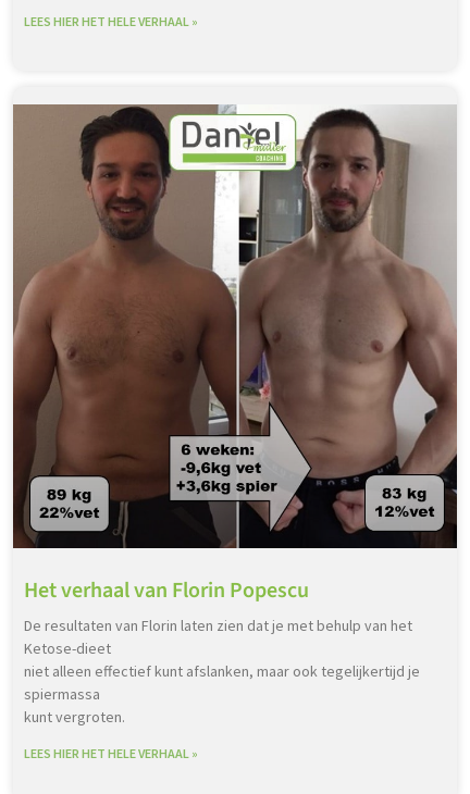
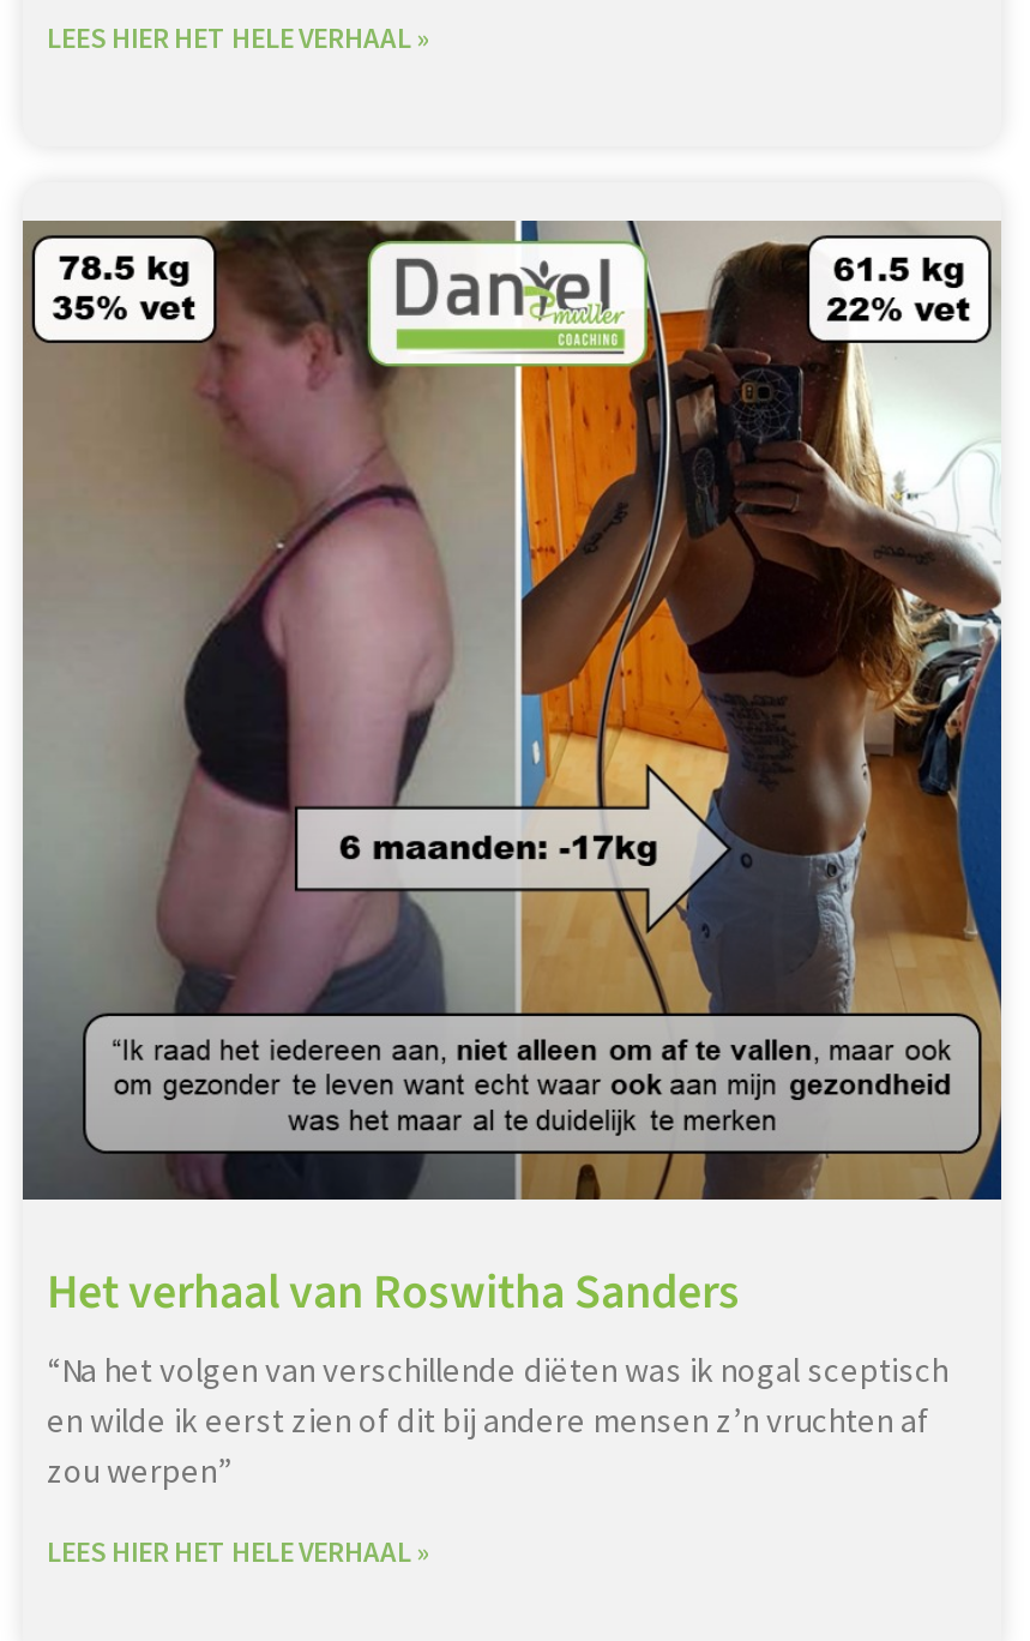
- [image]
- Het verhaal van Florin Popescu
- De resultaten van Florin laten zien dat je met behulp van het
- Ketose-dieet
- niet alleen effectief kunt afslanken, maar ook tegelijkertijd je
- spiermassa
- kunt vergroten.
+ [image]
+ Het verhaal van Roswitha Sanders
+ “Na het volgen van verschillende diëten was ik nogal sceptisch
+ en wilde ik eerst zien of dit bij andere mensen z’n vruchten af
+ zou werpen”
